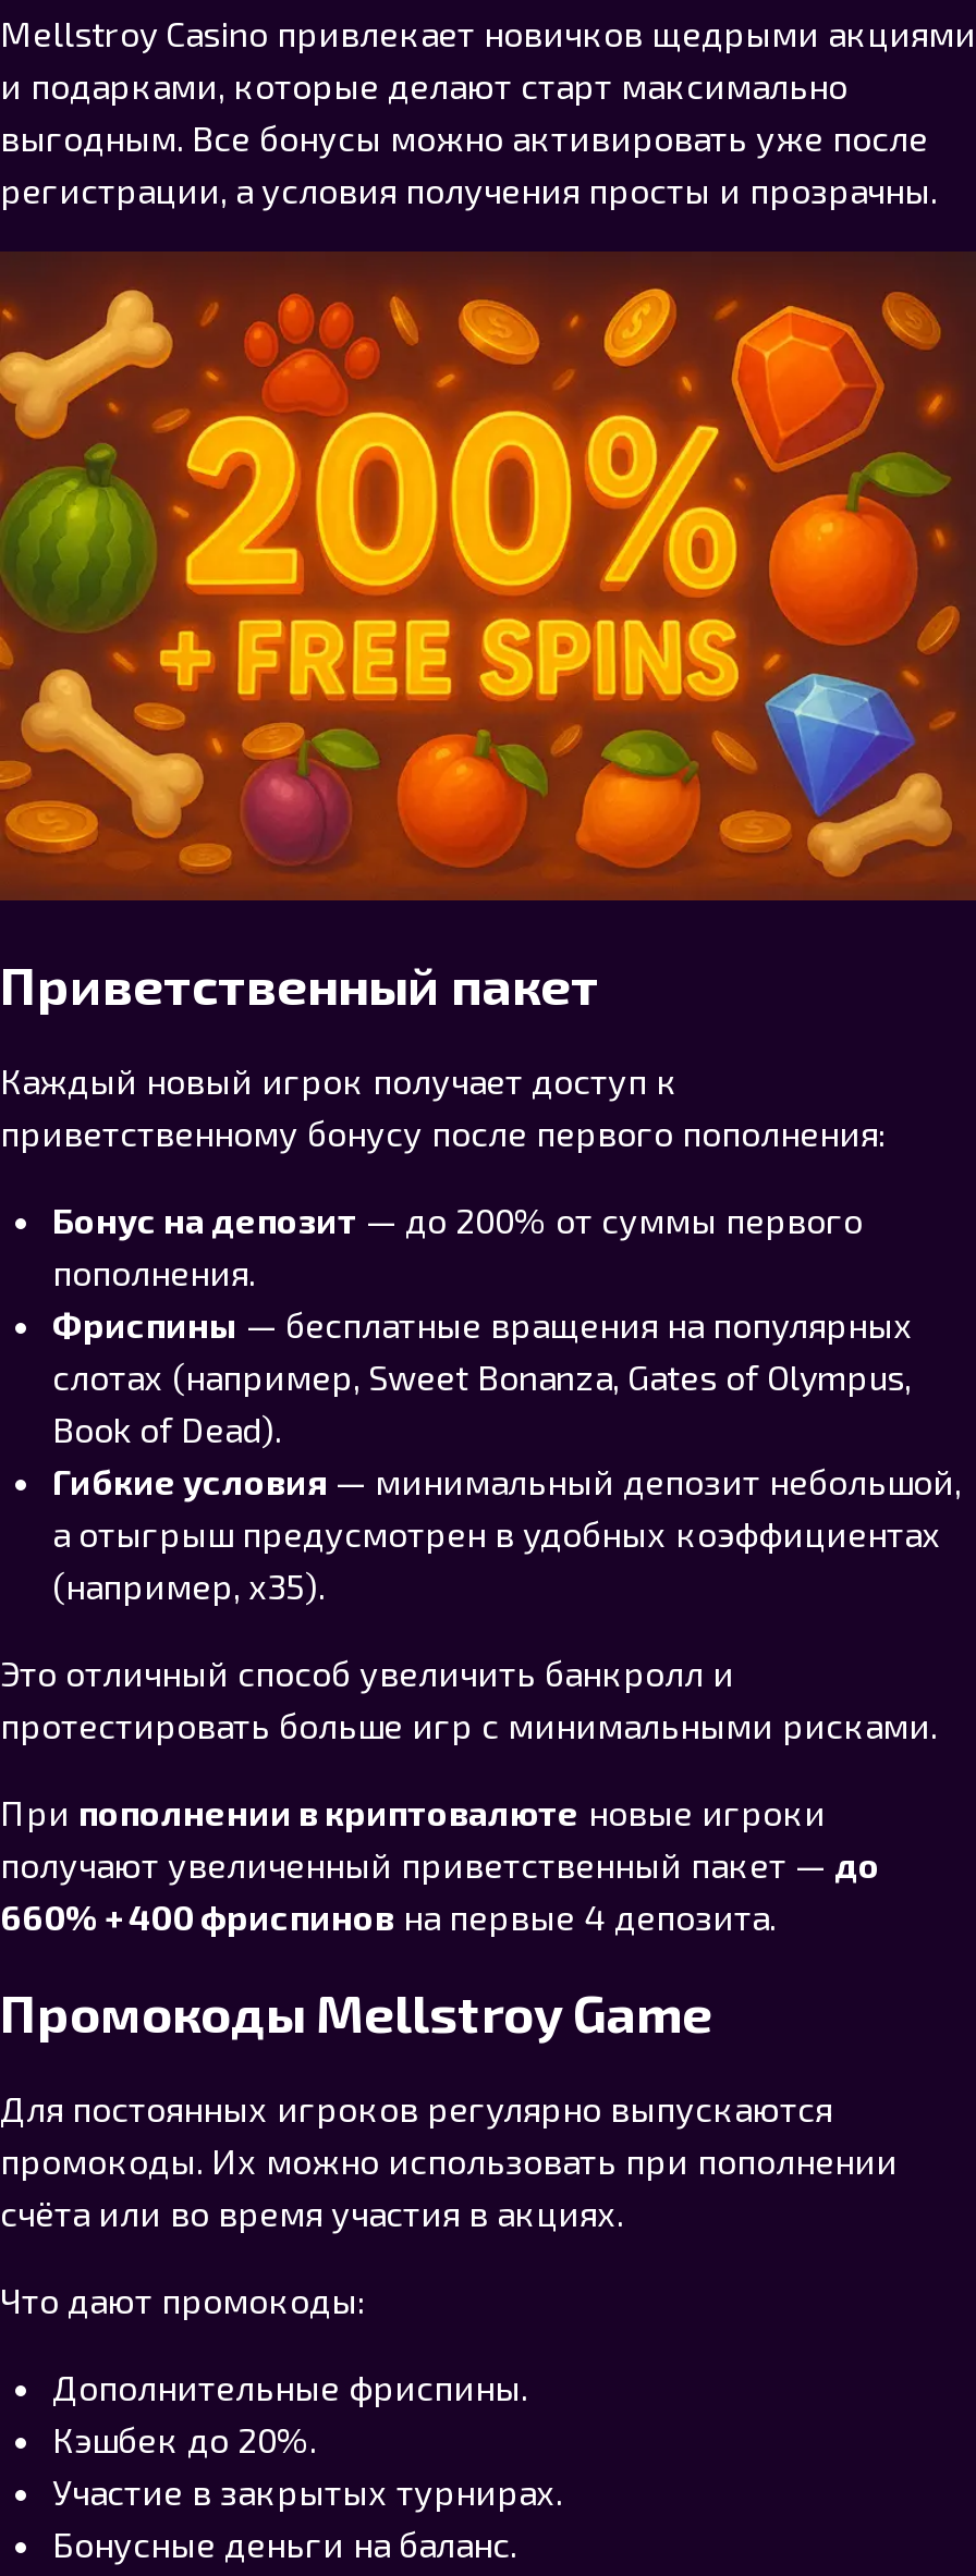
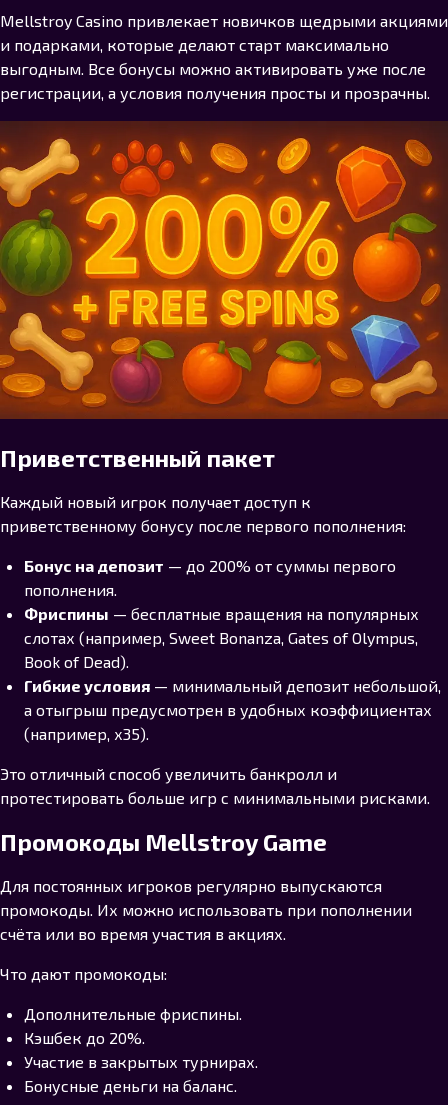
- При пополнении в криптовалюте новые игроки
- получают увеличенный приветственный пакет — до
- 660% + 400 фриспинов на первые 4 депозита.
